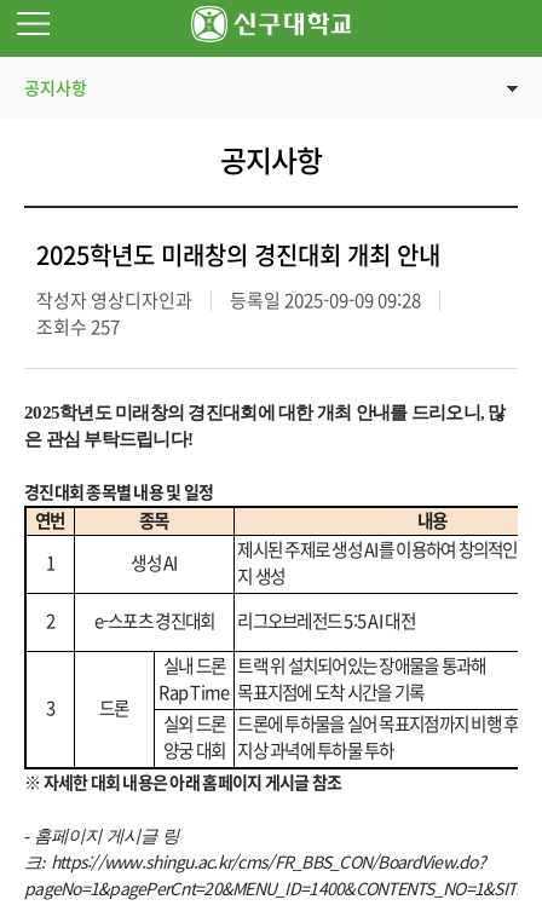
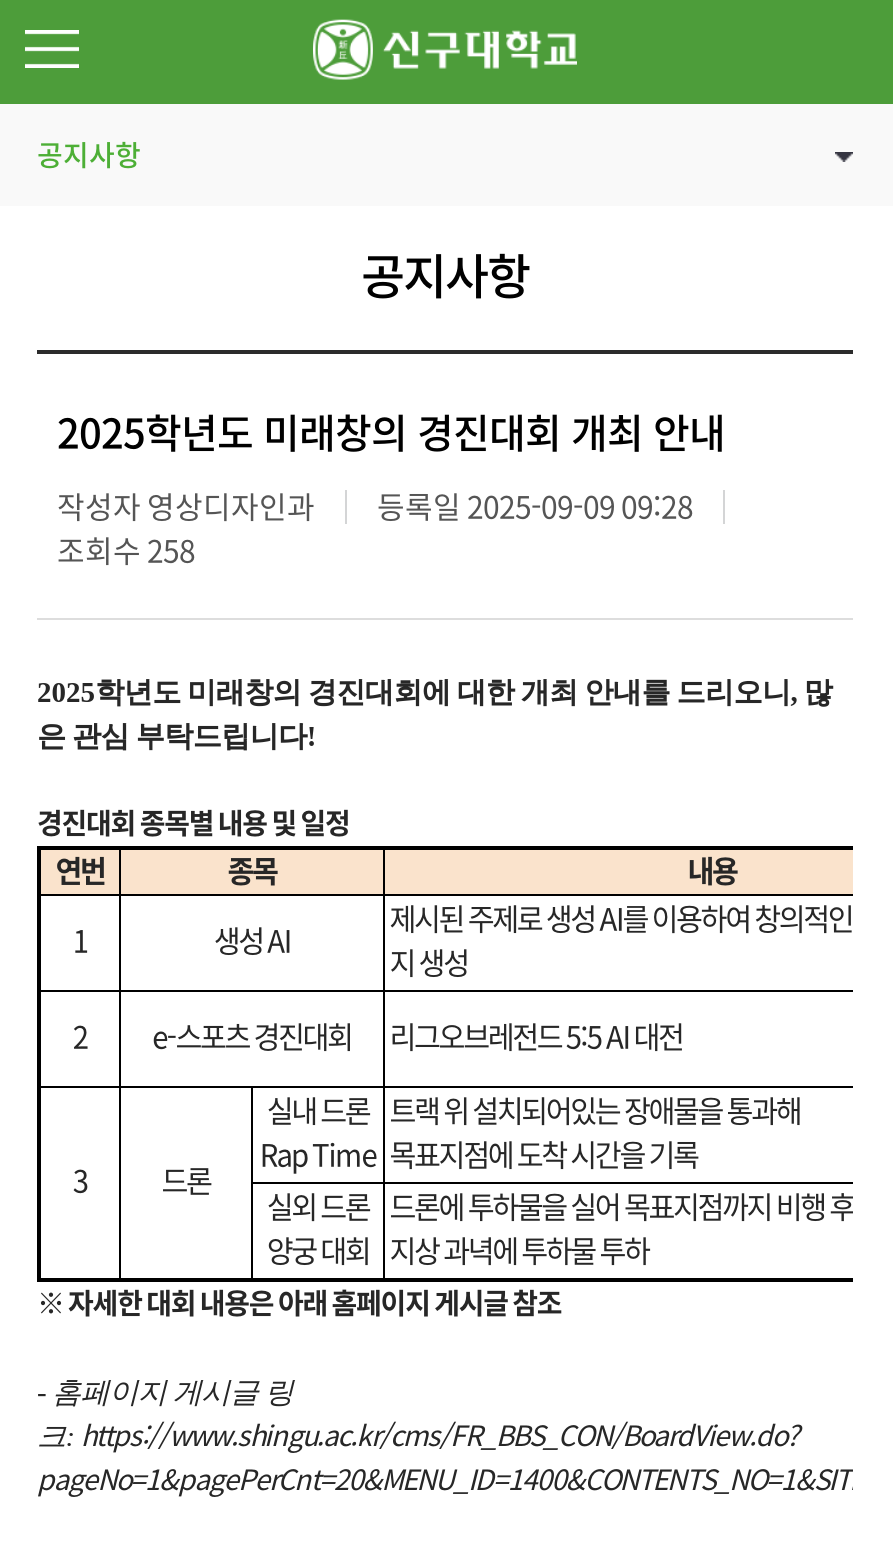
- 조회수 257
+ 조회수 258
